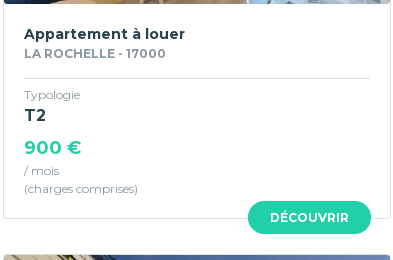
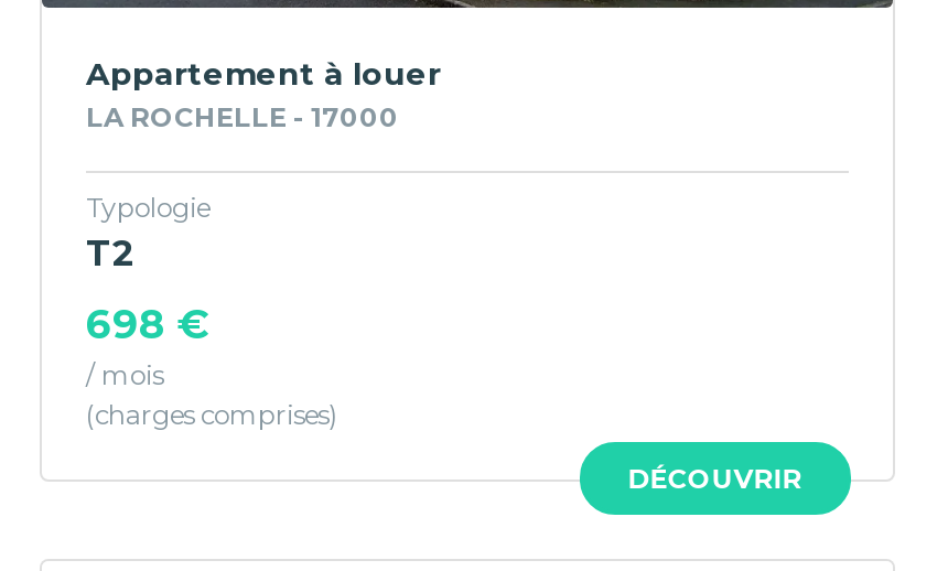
- 900 €
+ 698 €
